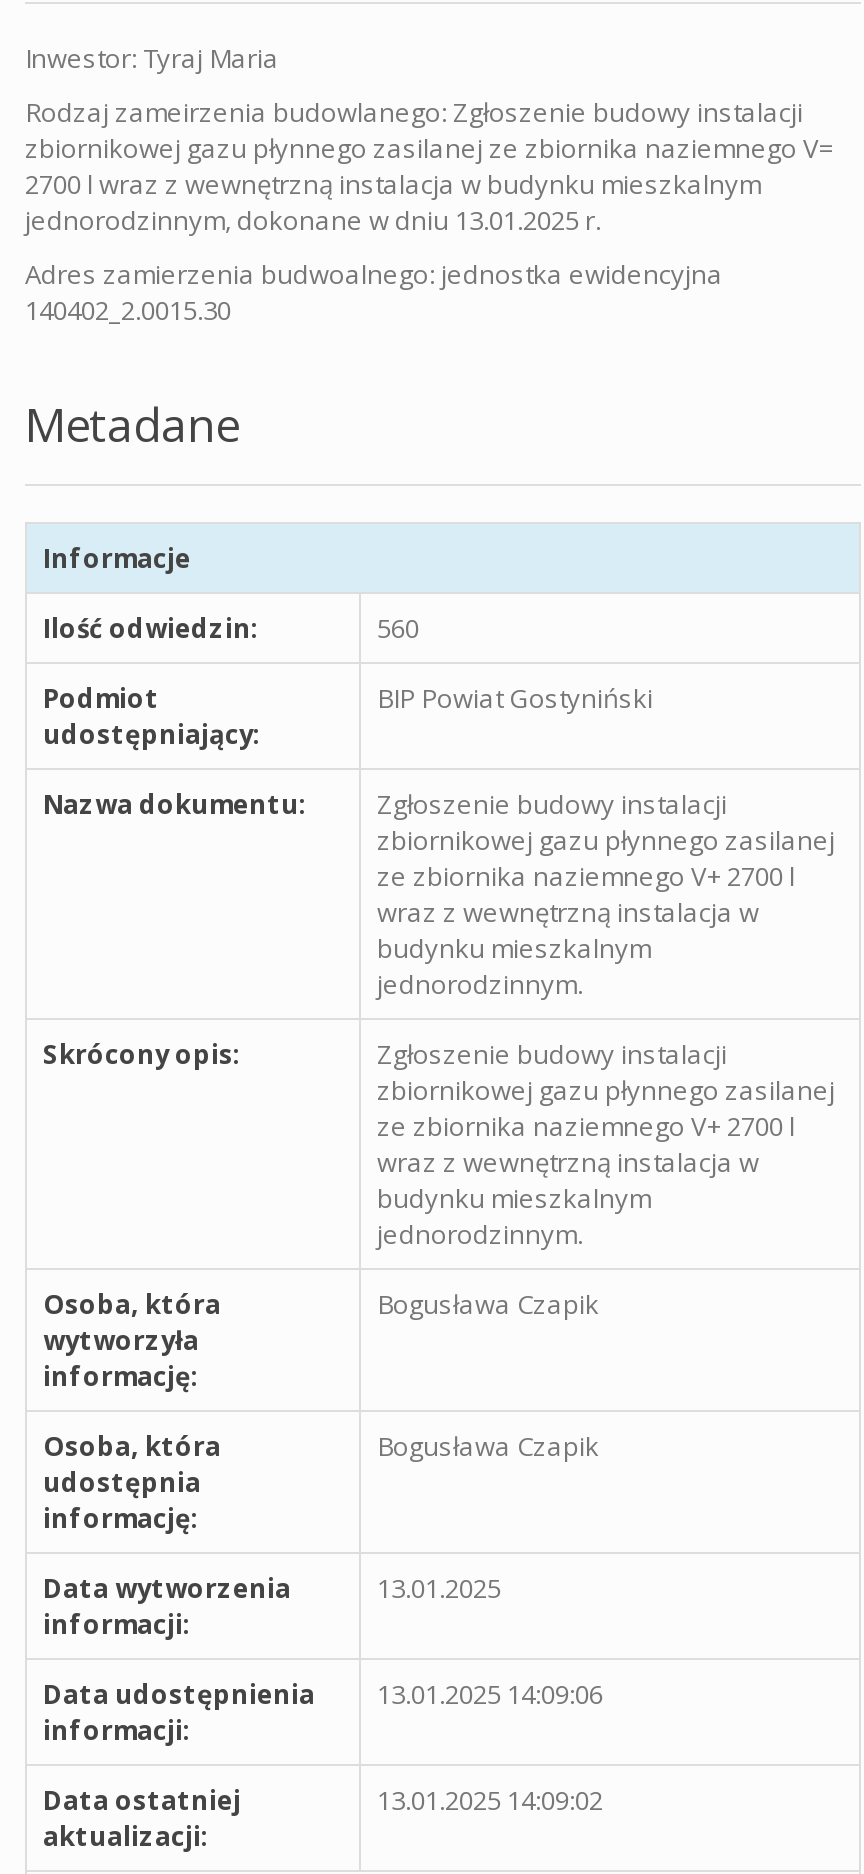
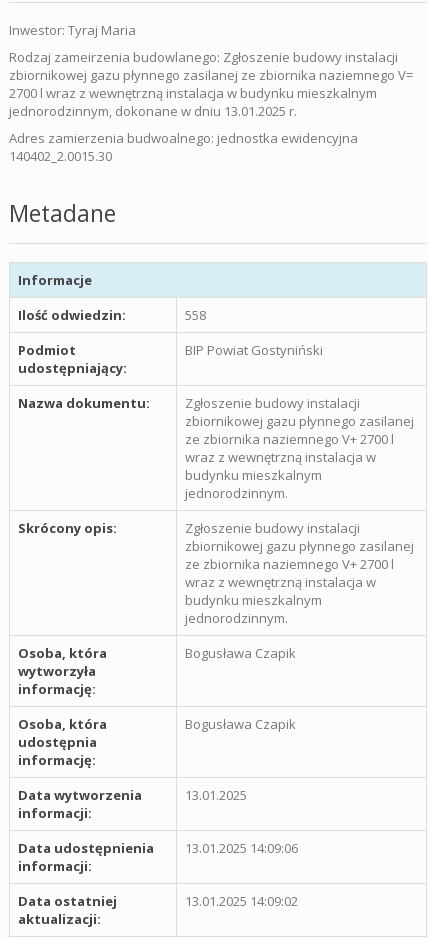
- 560
+ 558
